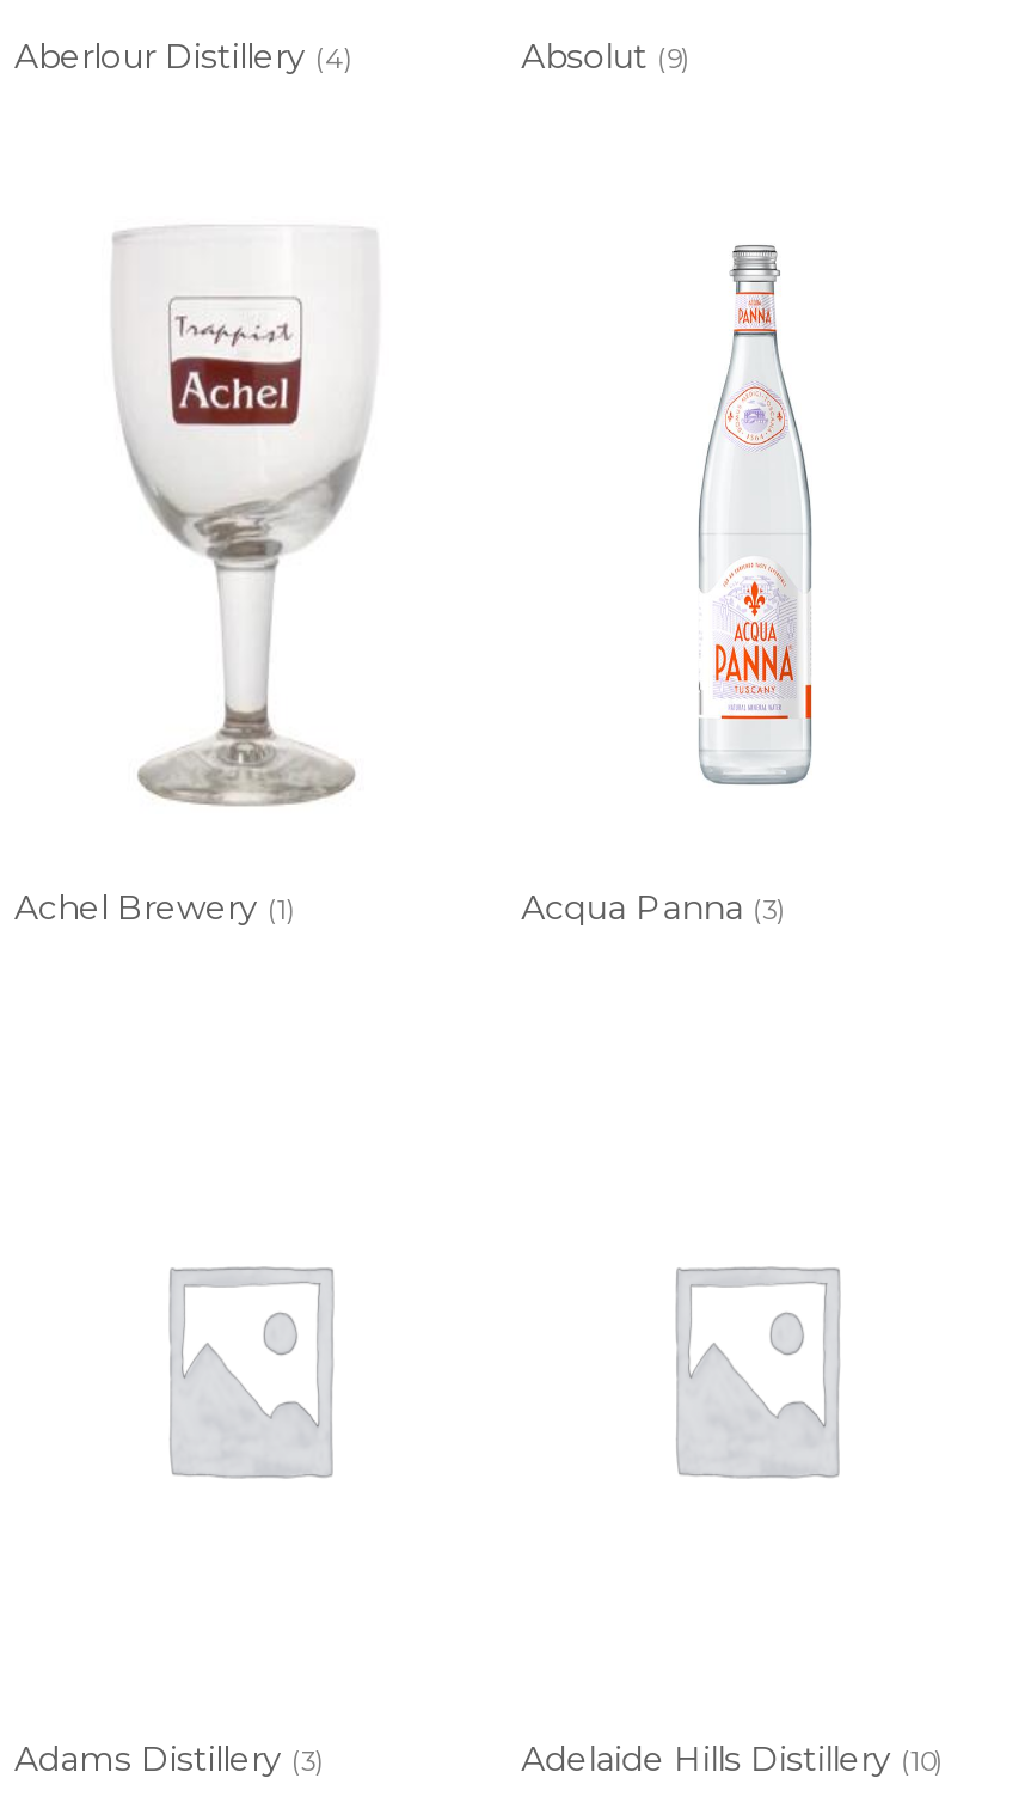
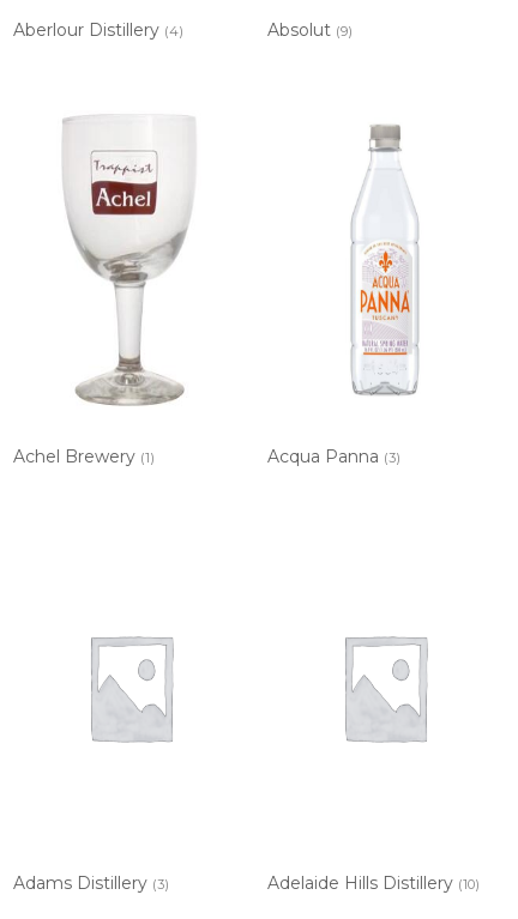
- [image]
+ [image]
